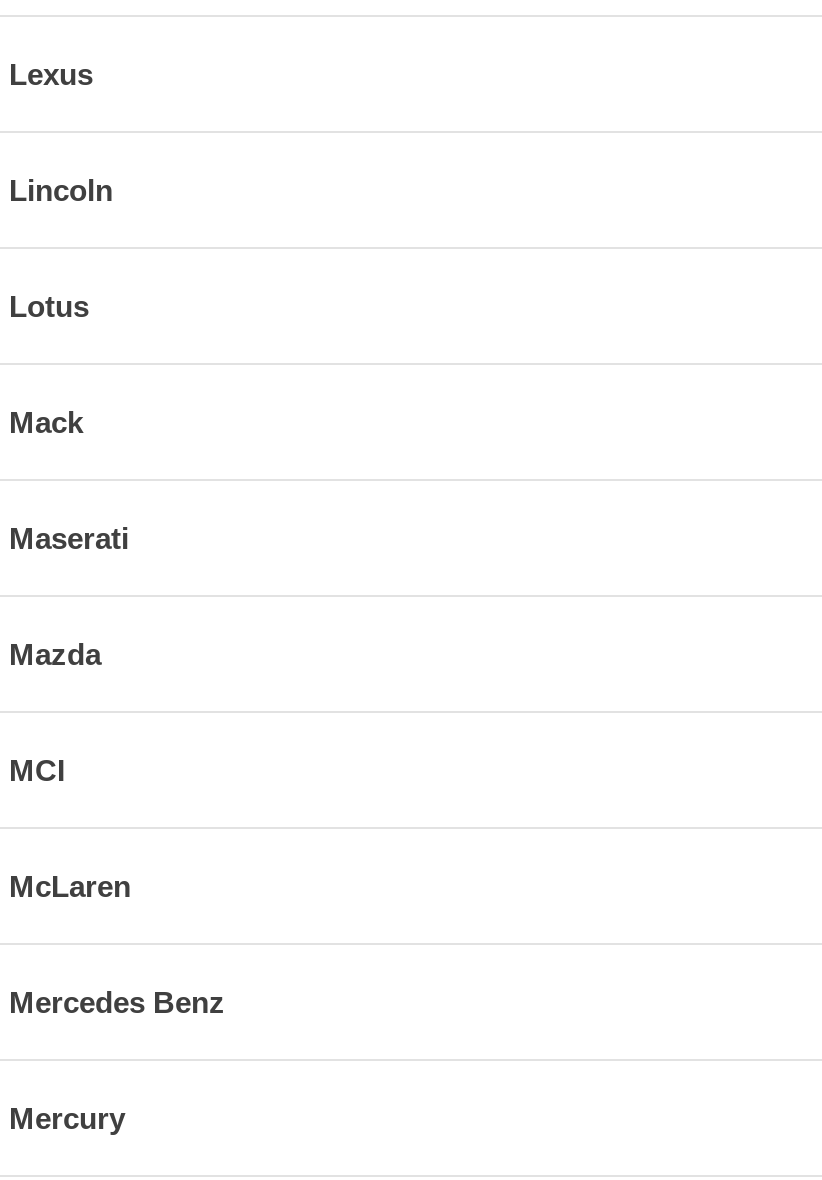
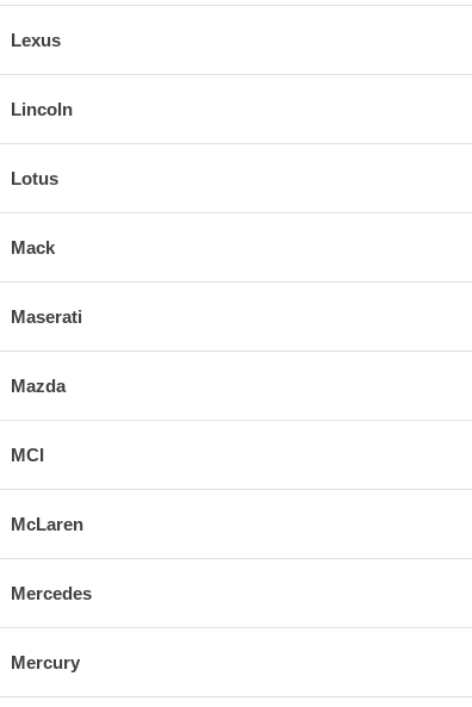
- Mercedes Benz
+ Mercedes
